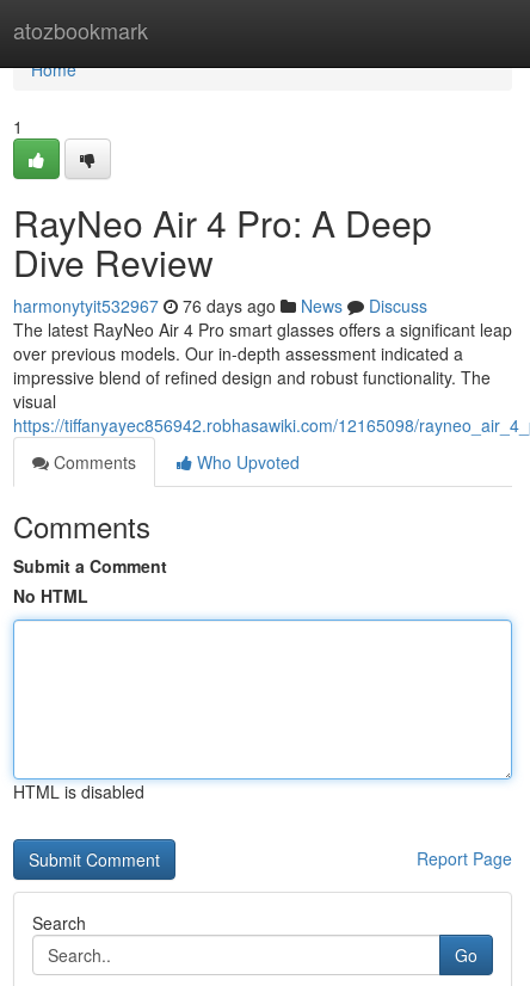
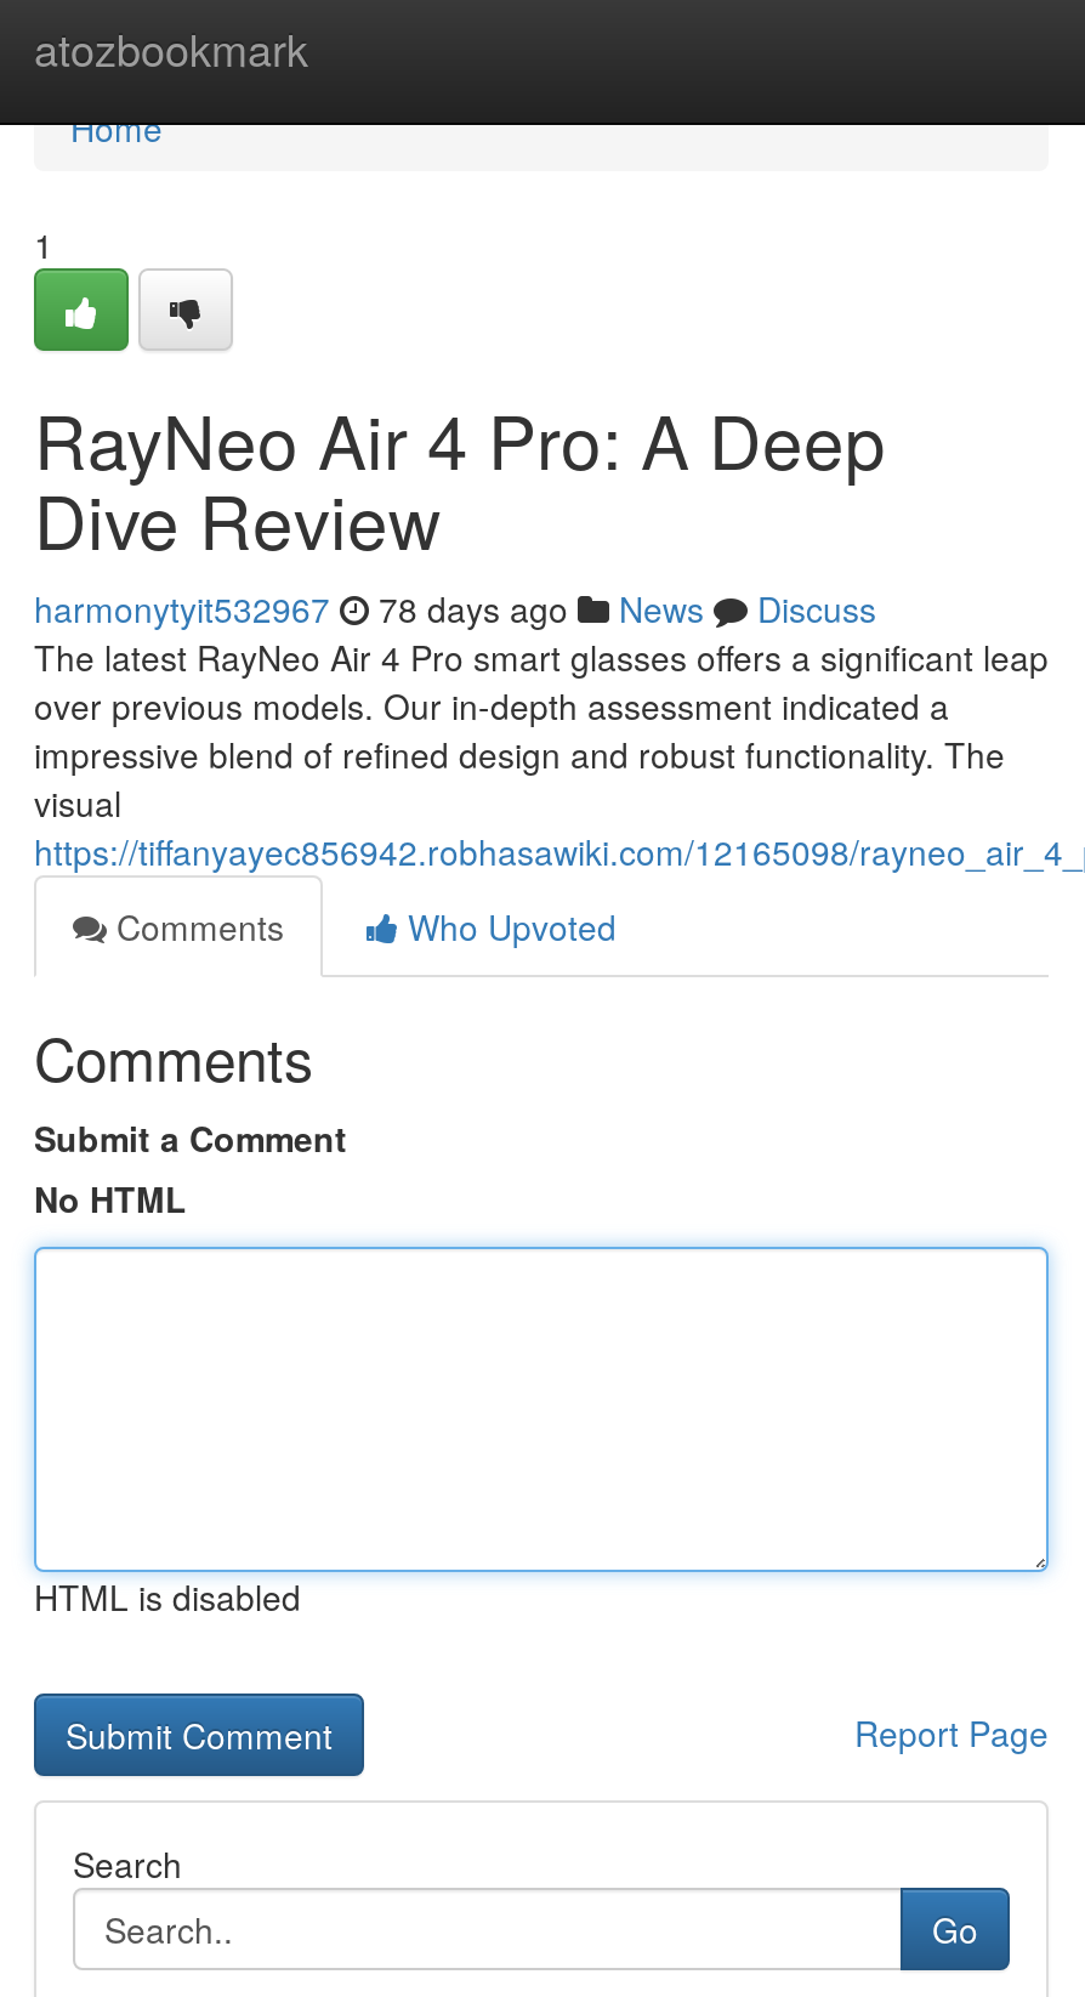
- harmonytyit532967 76 days ago News Discuss
+ harmonytyit532967 78 days ago News Discuss
